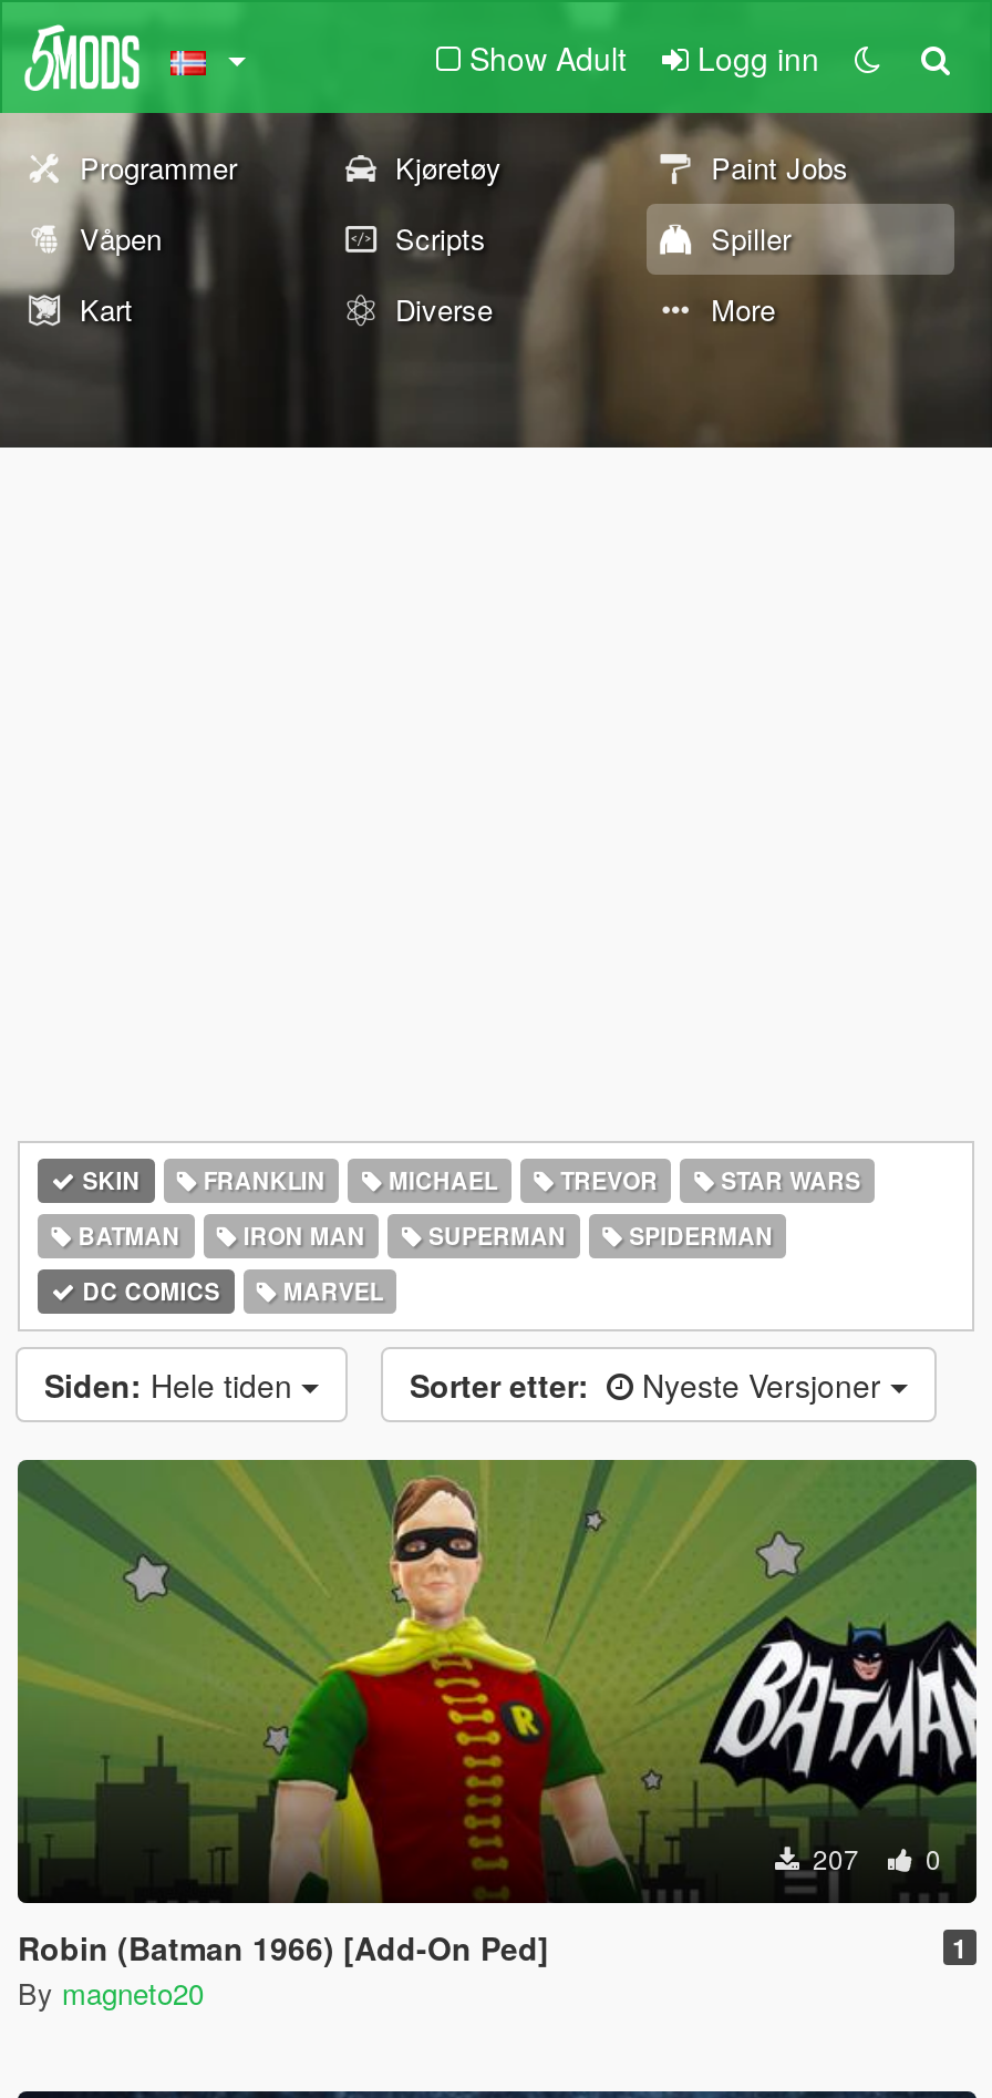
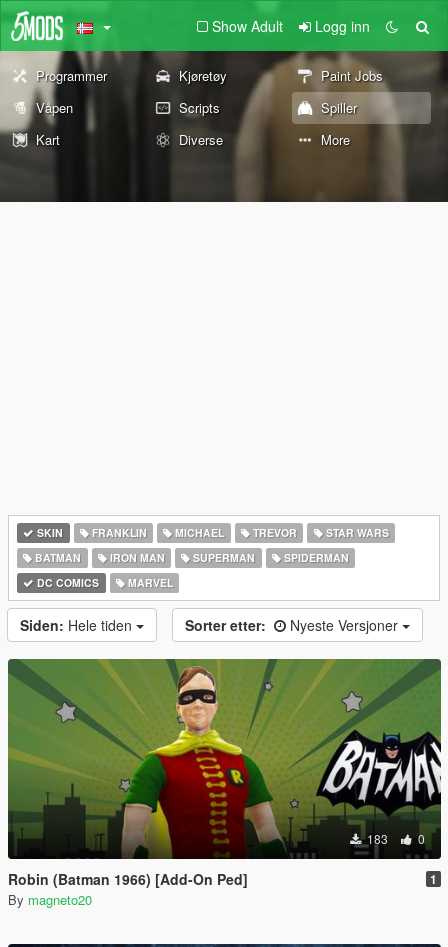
- 207 0
+ 183 0
